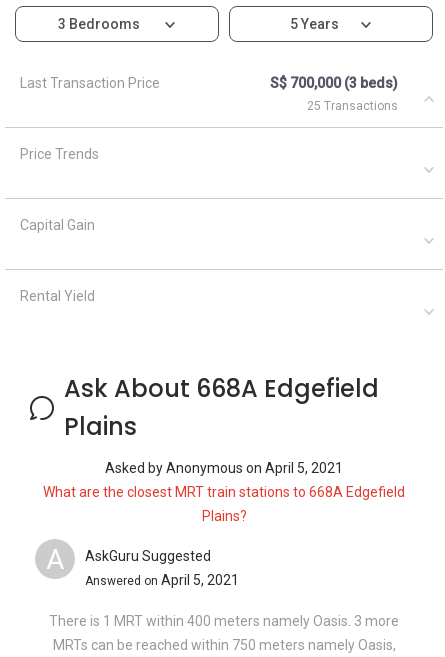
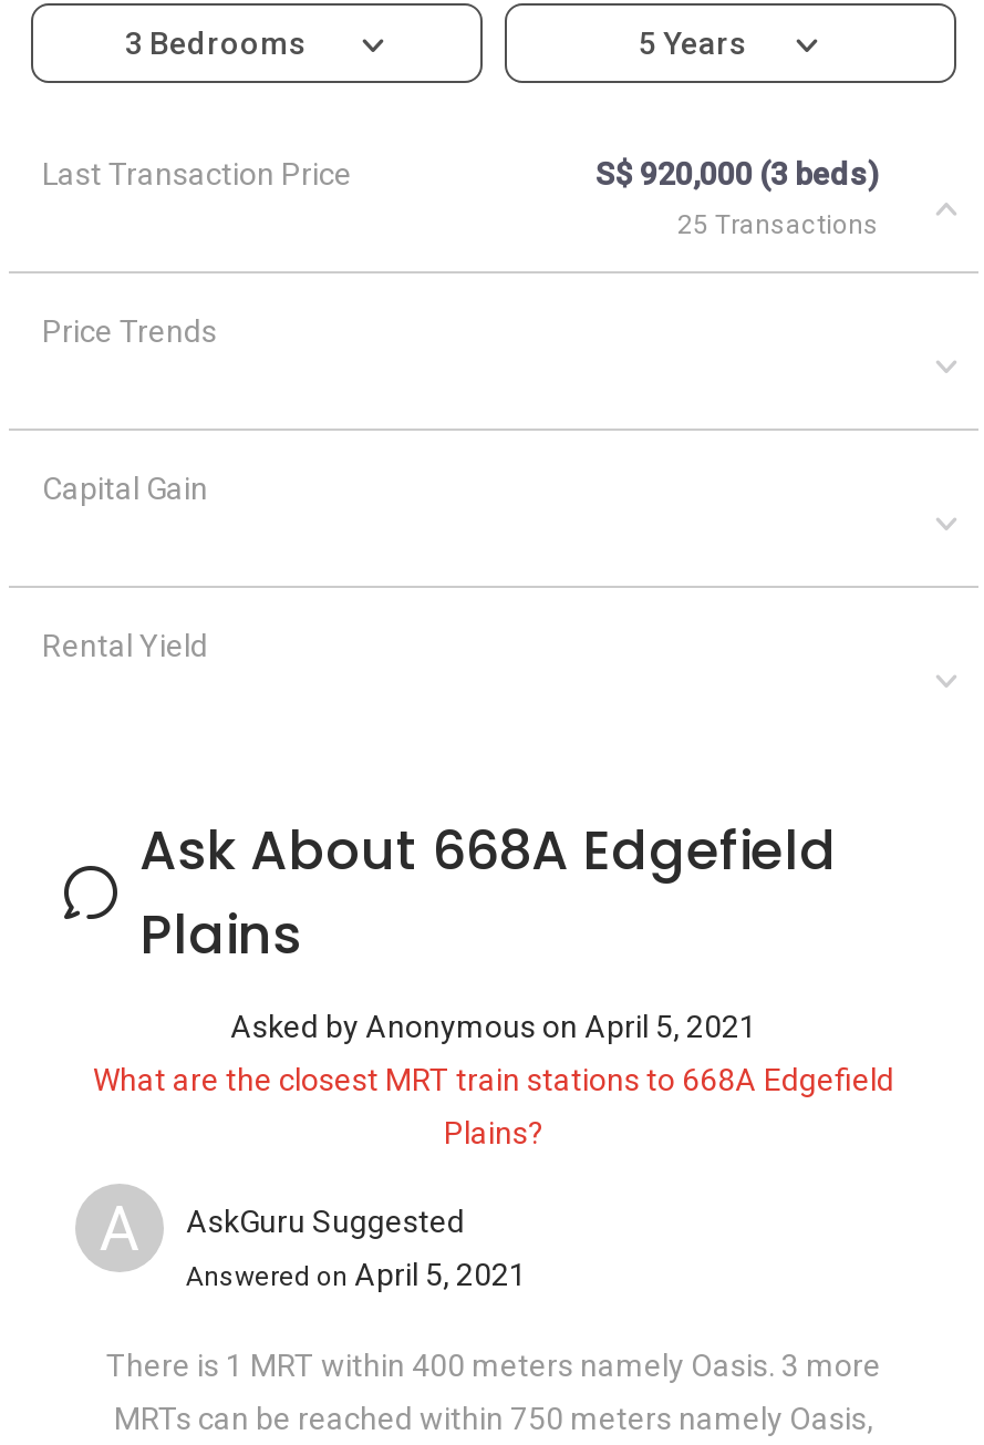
- S$ 700,000 (3 beds)
+ S$ 920,000 (3 beds)
